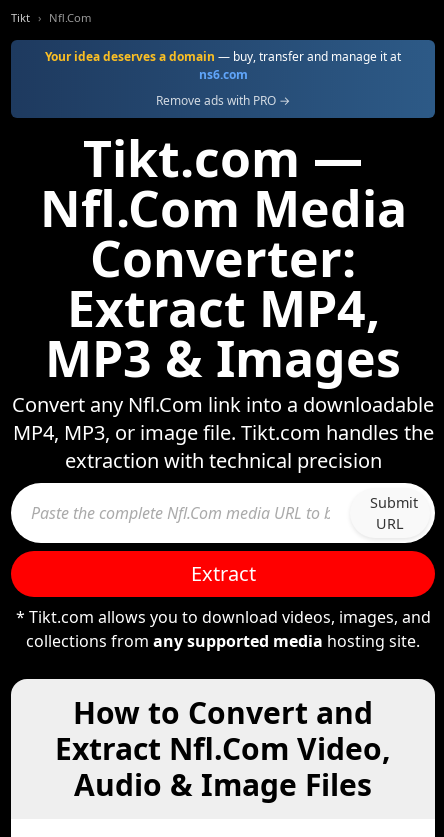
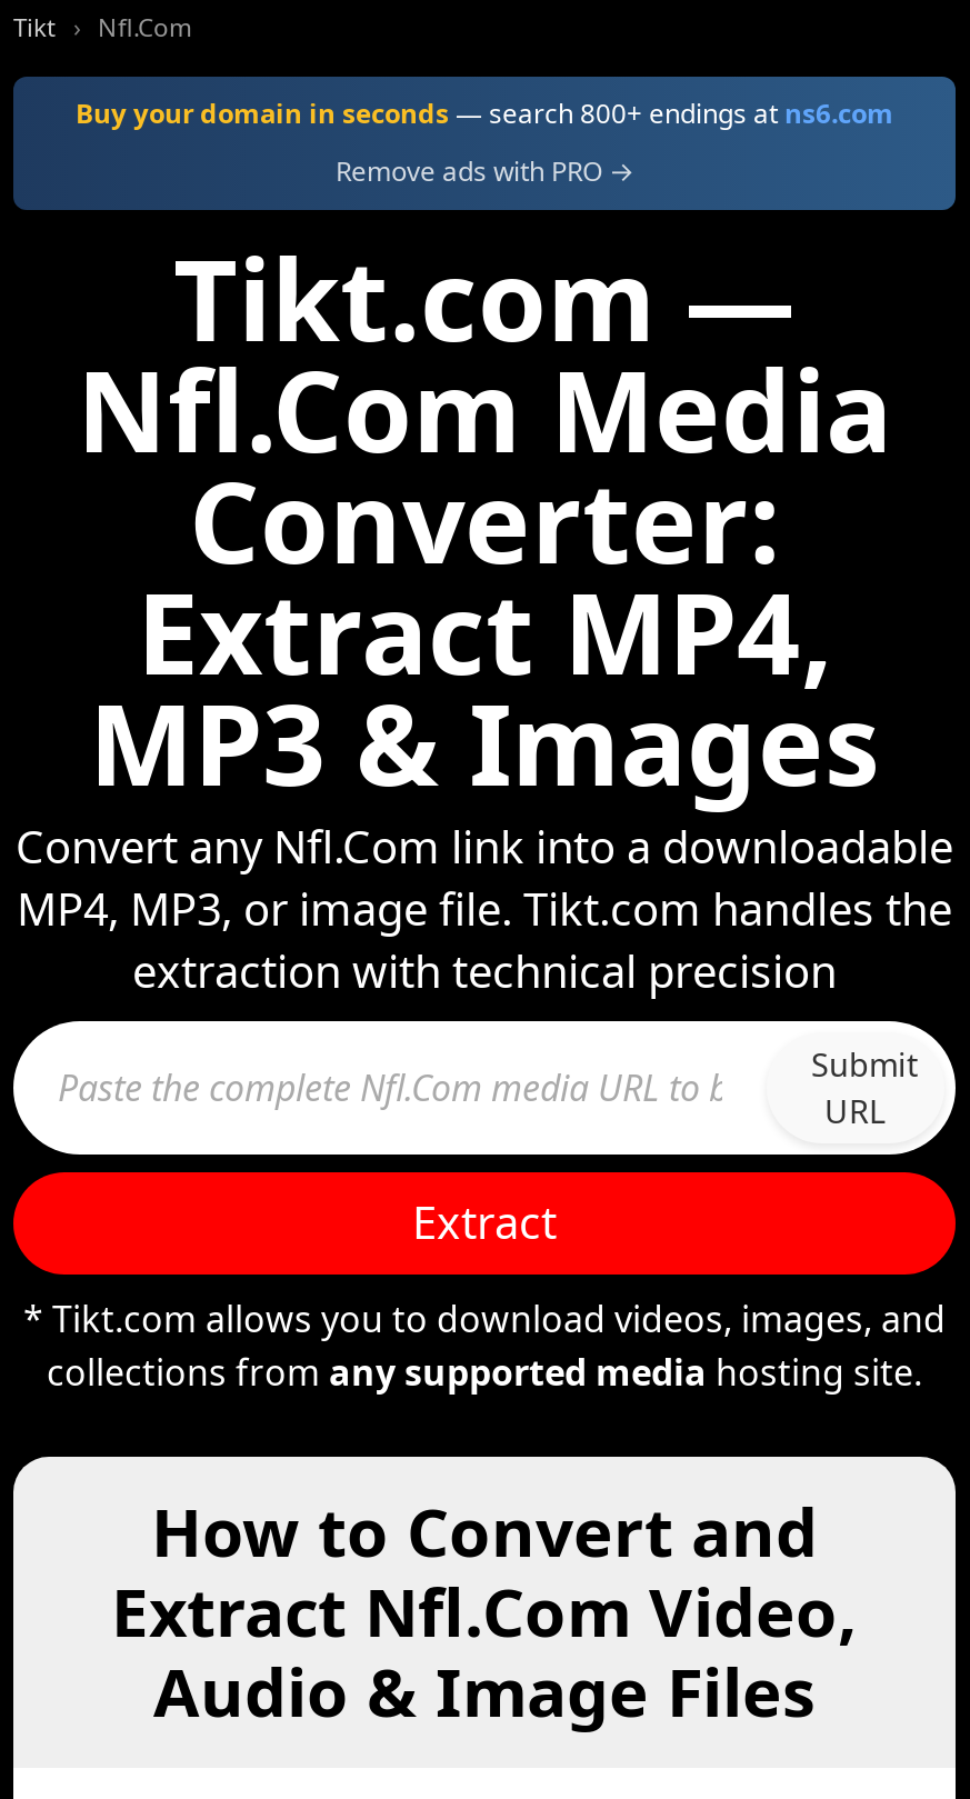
- Your idea deserves a domain — buy, transfer and manage it at
- ns6.com
+ Buy your domain in seconds — search 800+ endings at ns6.com
